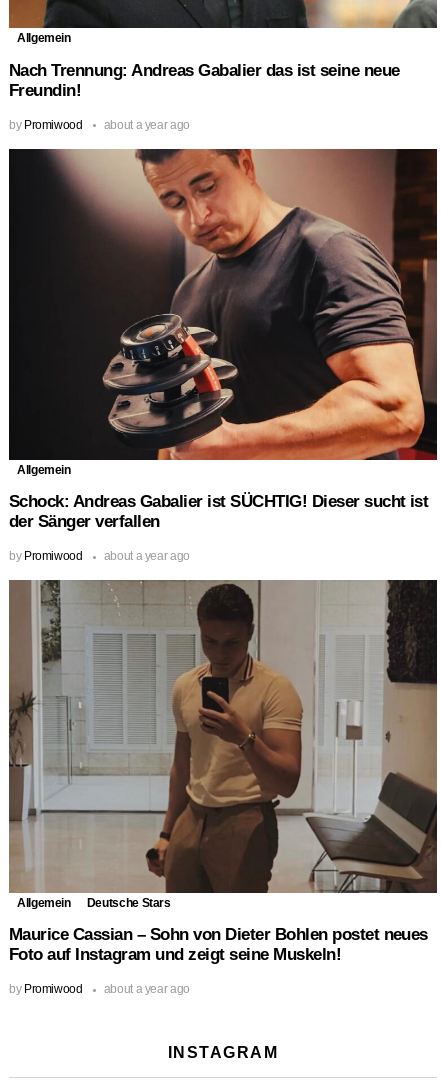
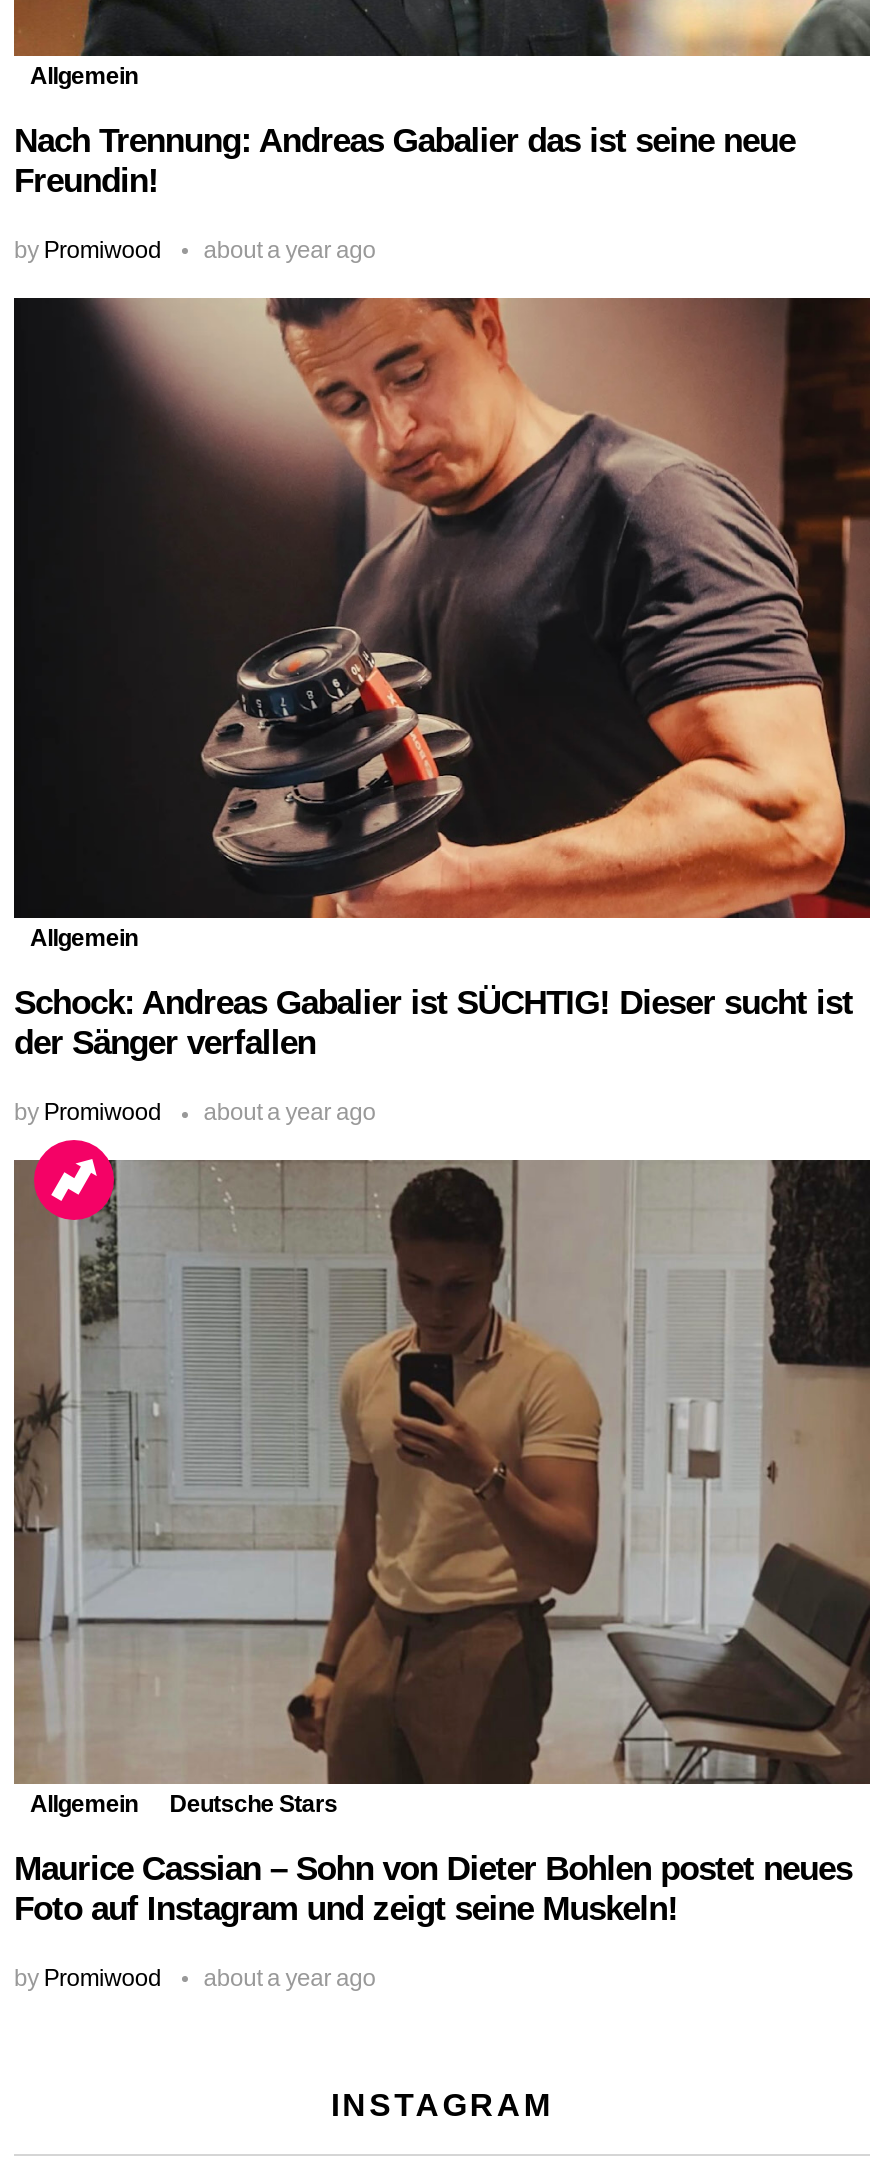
- [image]
+ [image]
